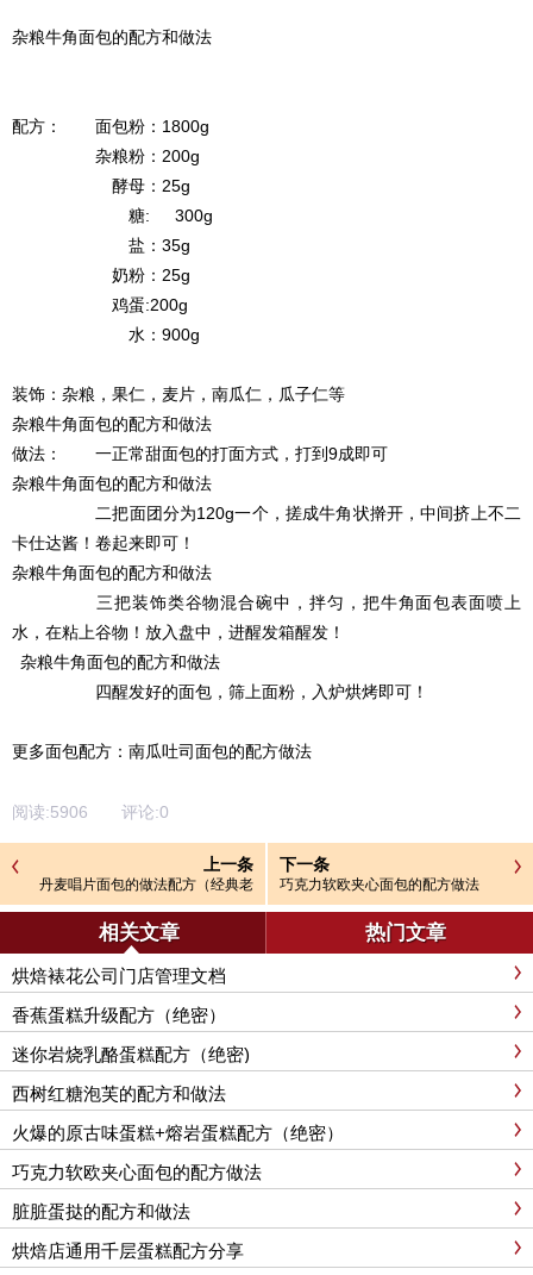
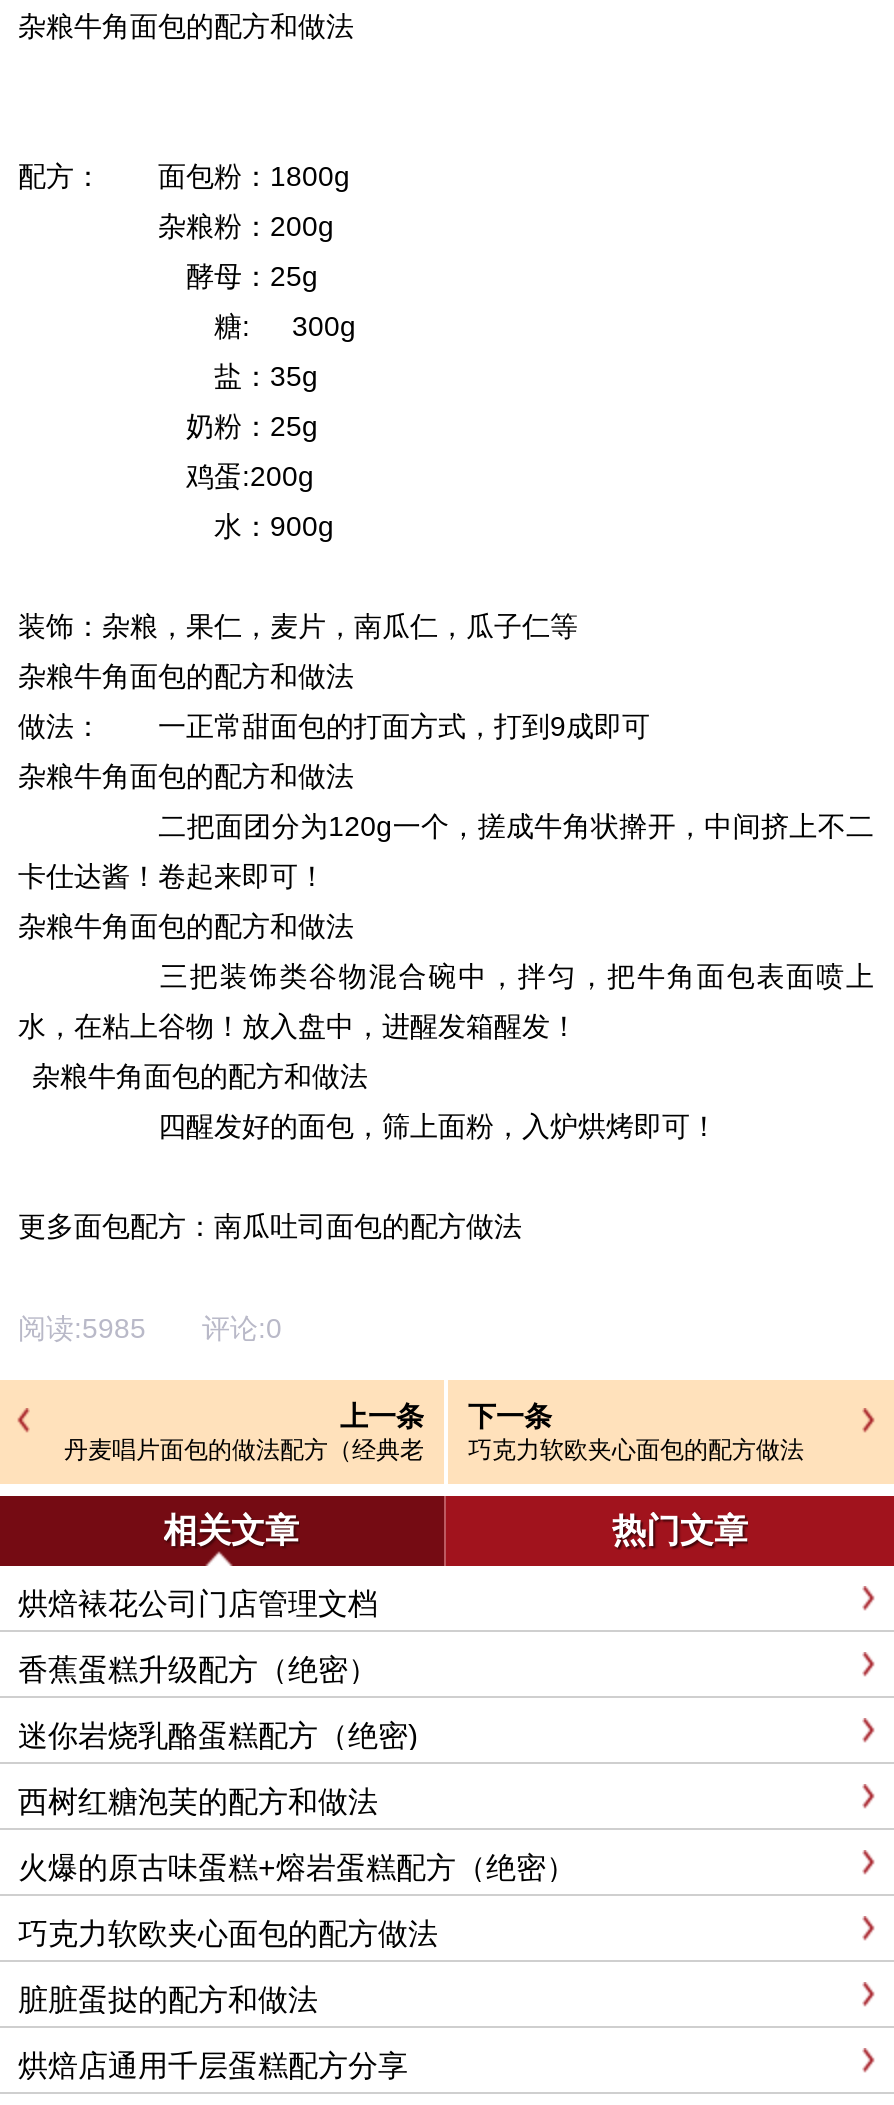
- 阅读:5906评论:0
+ 阅读:5985评论:0
